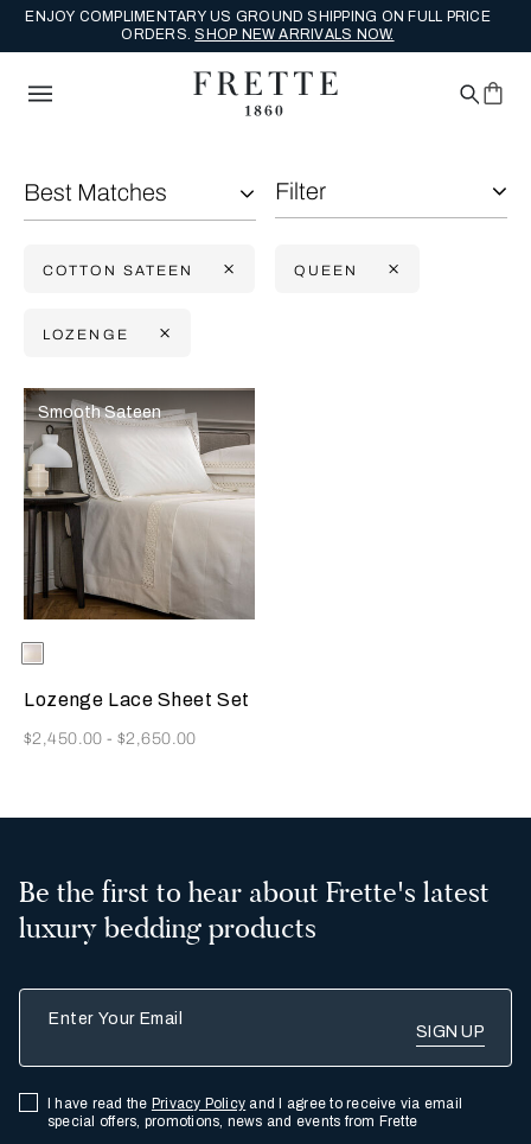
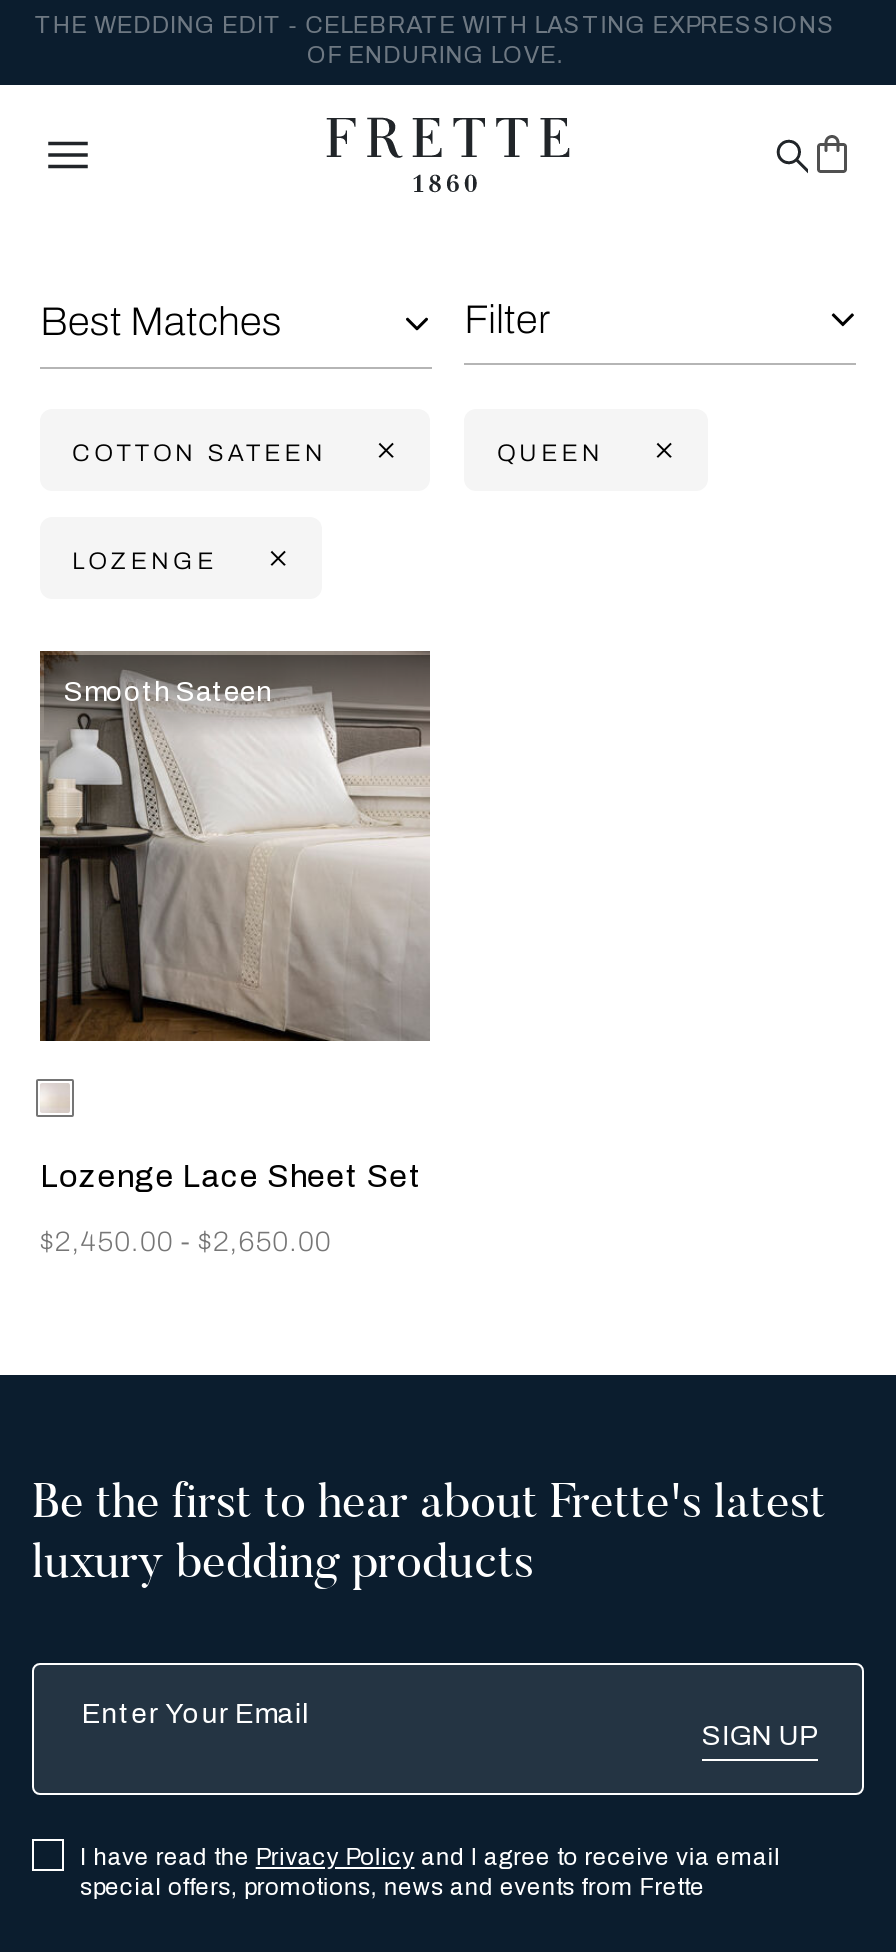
- ENJOY COMPLIMENTARY US GROUND SHIPPING ON FULL PRICE
- ORDERS. SHOP NEW ARRIVALS NOW.
+ THE WEDDING EDIT - CELEBRATE WITH LASTING EXPRESSIONS
+ OF ENDURING LOVE.
